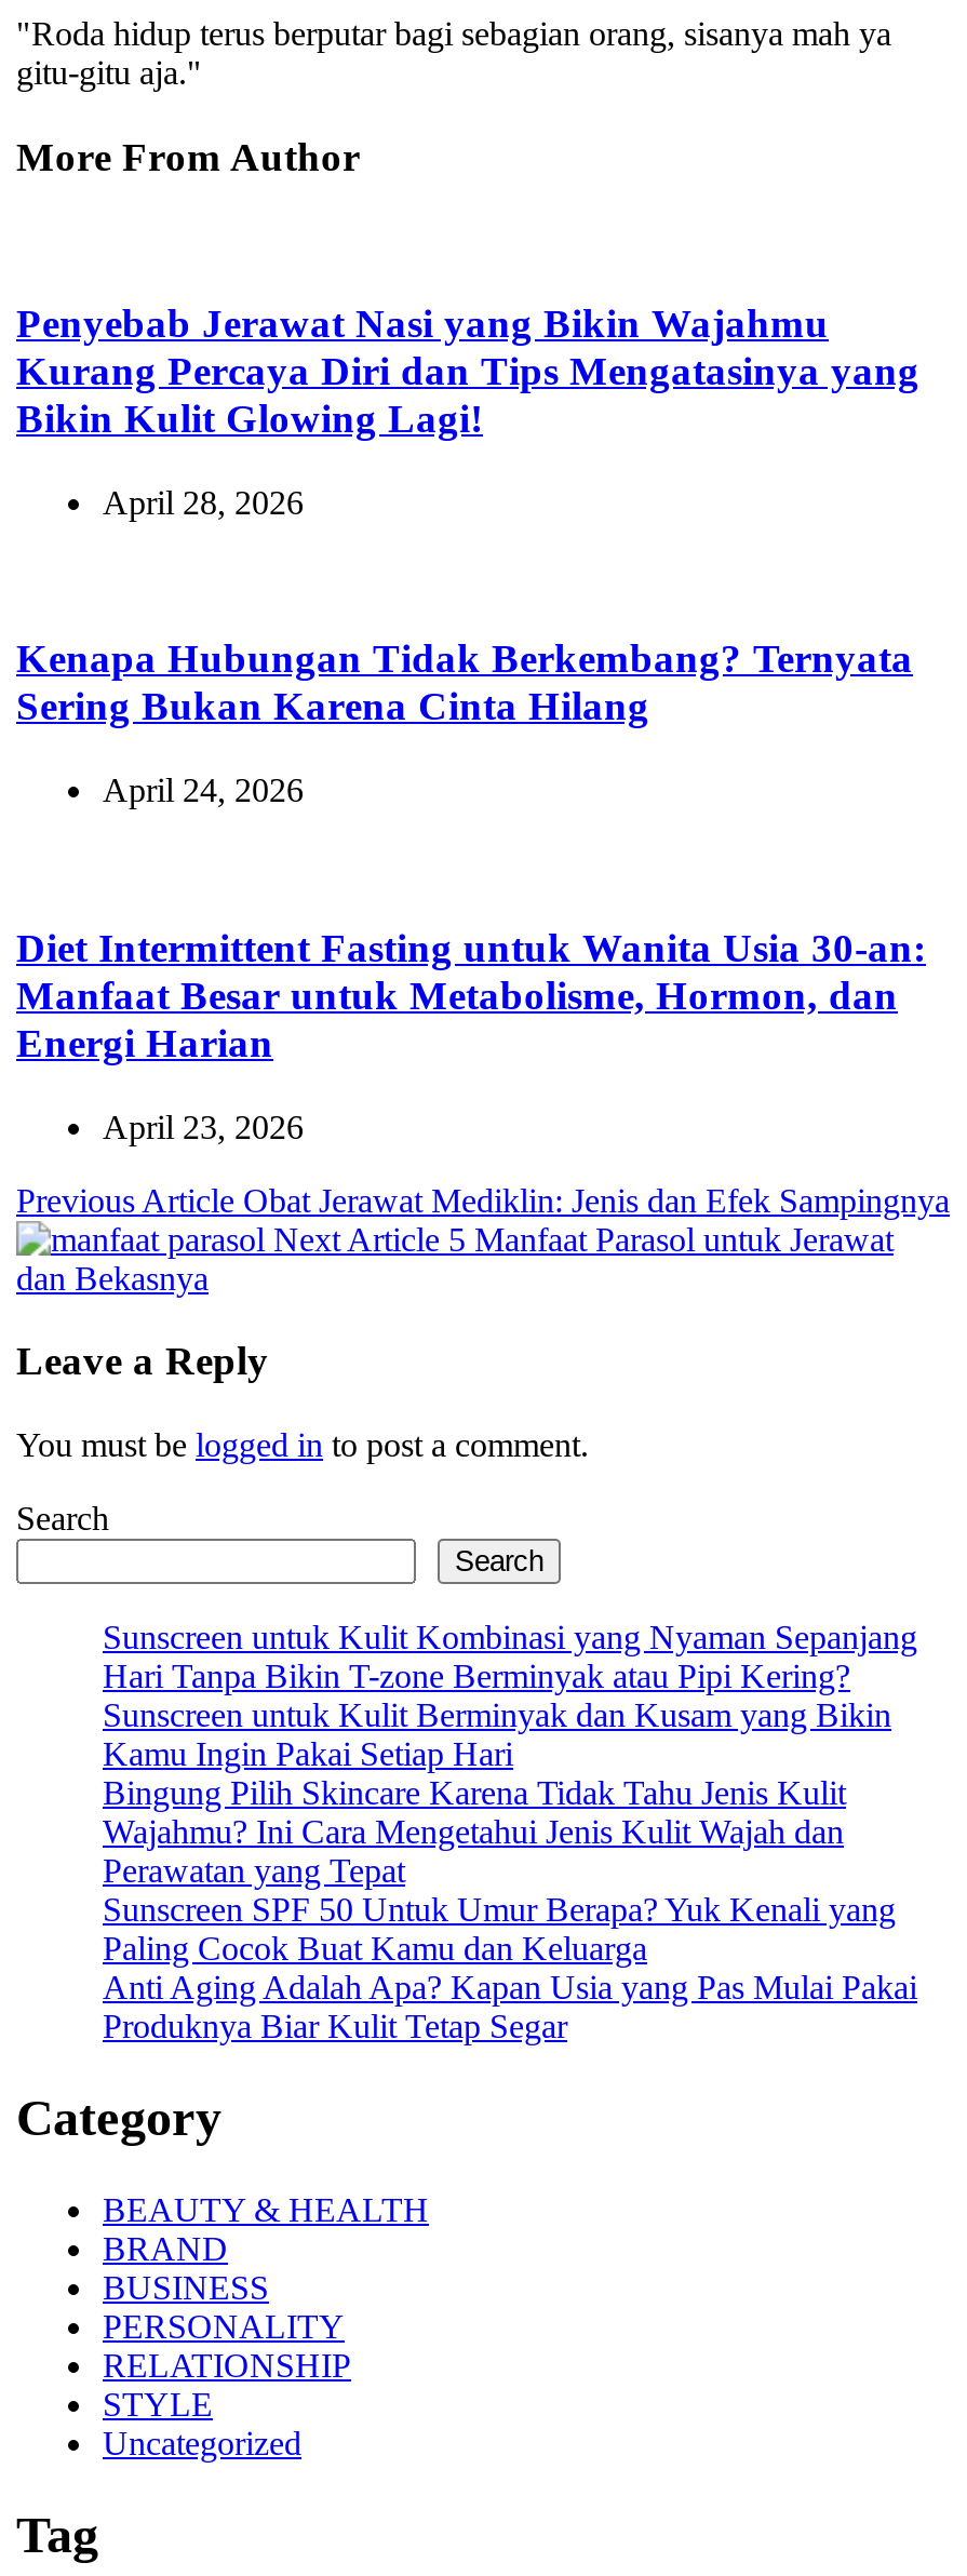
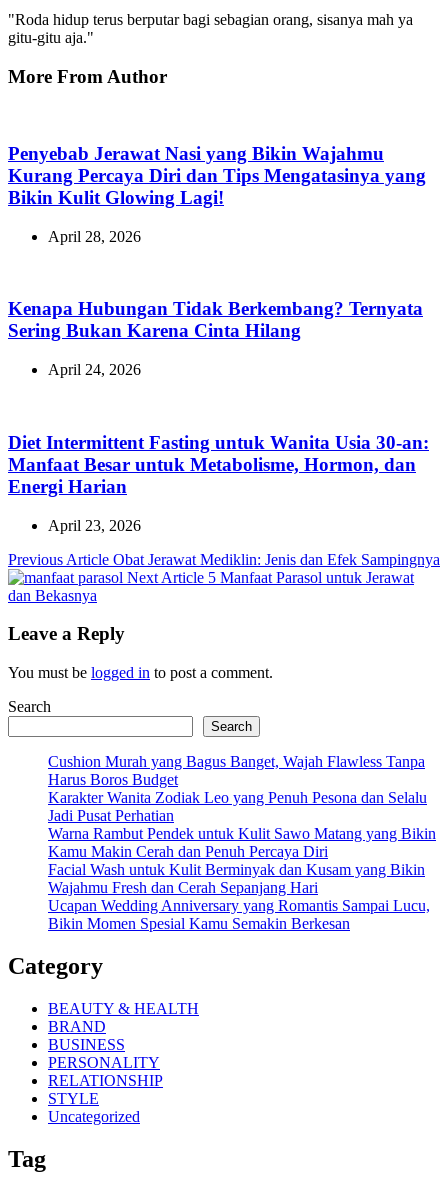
- Sunscreen untuk Kulit Kombinasi yang Nyaman Sepanjang
- Hari Tanpa Bikin T-zone Berminyak atau Pipi Kering?
- Sunscreen untuk Kulit Berminyak dan Kusam yang Bikin
- Kamu Ingin Pakai Setiap Hari
- Bingung Pilih Skincare Karena Tidak Tahu Jenis Kulit
- Wajahmu? Ini Cara Mengetahui Jenis Kulit Wajah dan
- Perawatan yang Tepat
- Sunscreen SPF 50 Untuk Umur Berapa? Yuk Kenali yang
- Paling Cocok Buat Kamu dan Keluarga
- Anti Aging Adalah Apa? Kapan Usia yang Pas Mulai Pakai
- Produknya Biar Kulit Tetap Segar
+ Cushion Murah yang Bagus Banget, Wajah Flawless Tanpa
+ Harus Boros Budget
+ Karakter Wanita Zodiak Leo yang Penuh Pesona dan Selalu
+ Jadi Pusat Perhatian
+ Warna Rambut Pendek untuk Kulit Sawo Matang yang Bikin
+ Kamu Makin Cerah dan Penuh Percaya Diri
+ Facial Wash untuk Kulit Berminyak dan Kusam yang Bikin
+ Wajahmu Fresh dan Cerah Sepanjang Hari
+ Ucapan Wedding Anniversary yang Romantis Sampai Lucu,
+ Bikin Momen Spesial Kamu Semakin Berkesan
